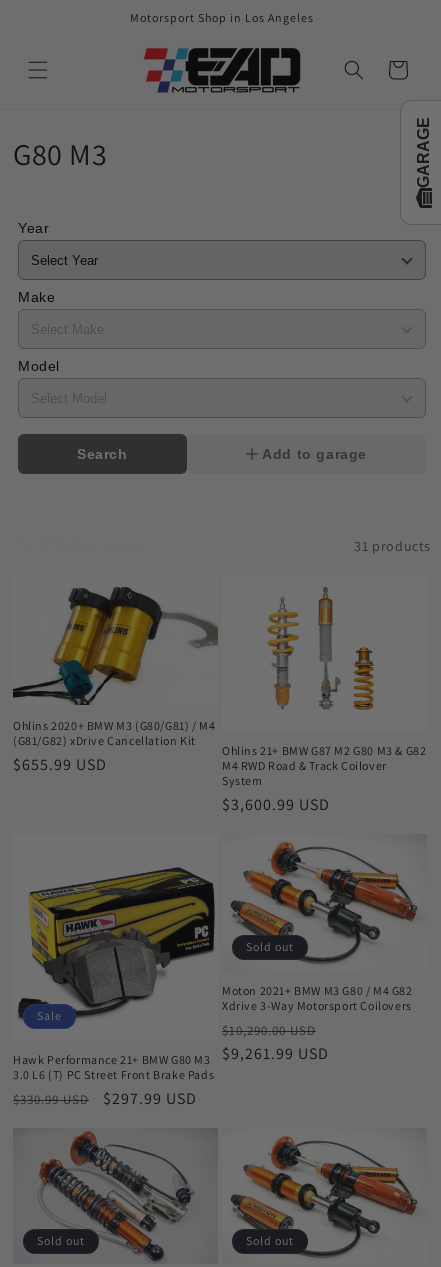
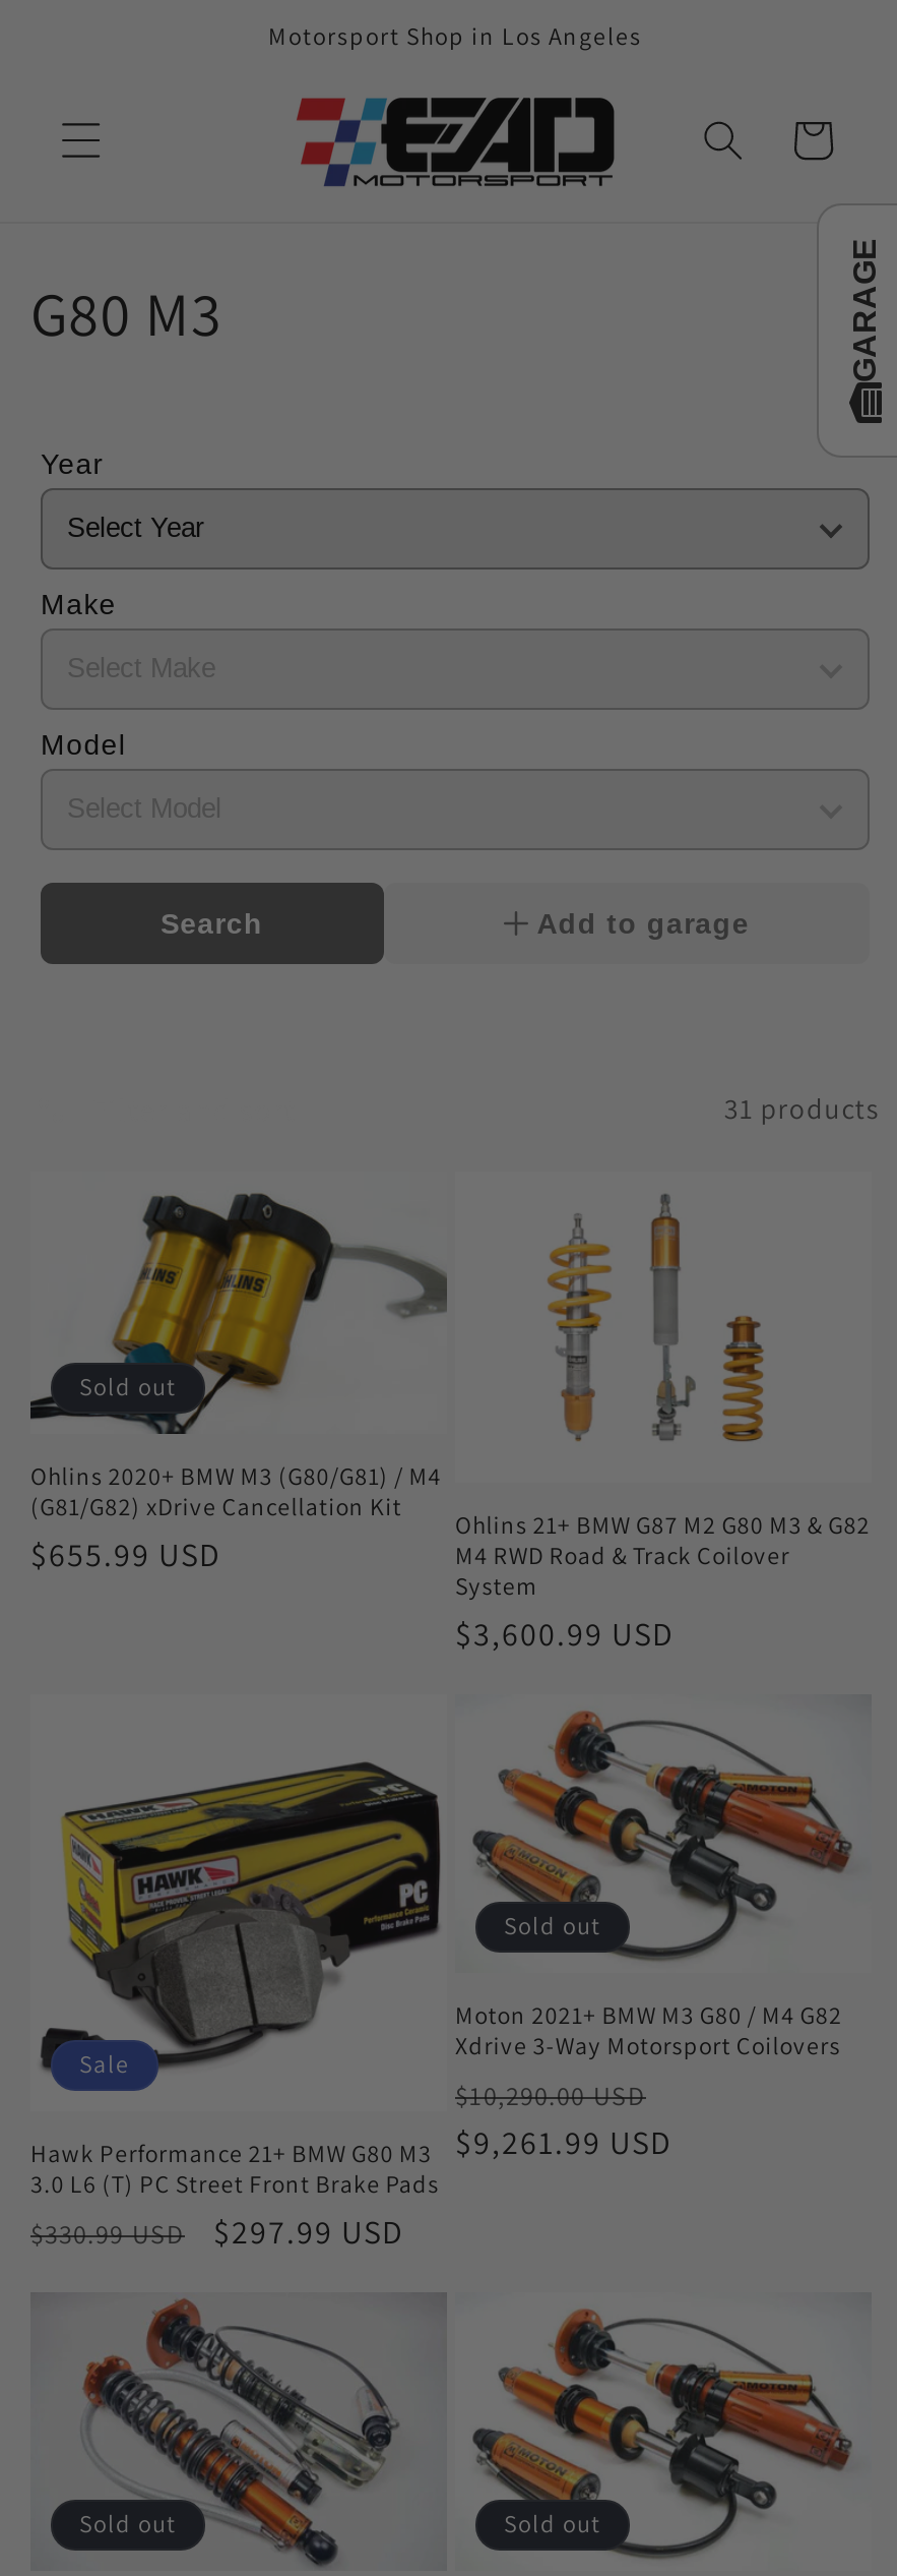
+ Sold out
